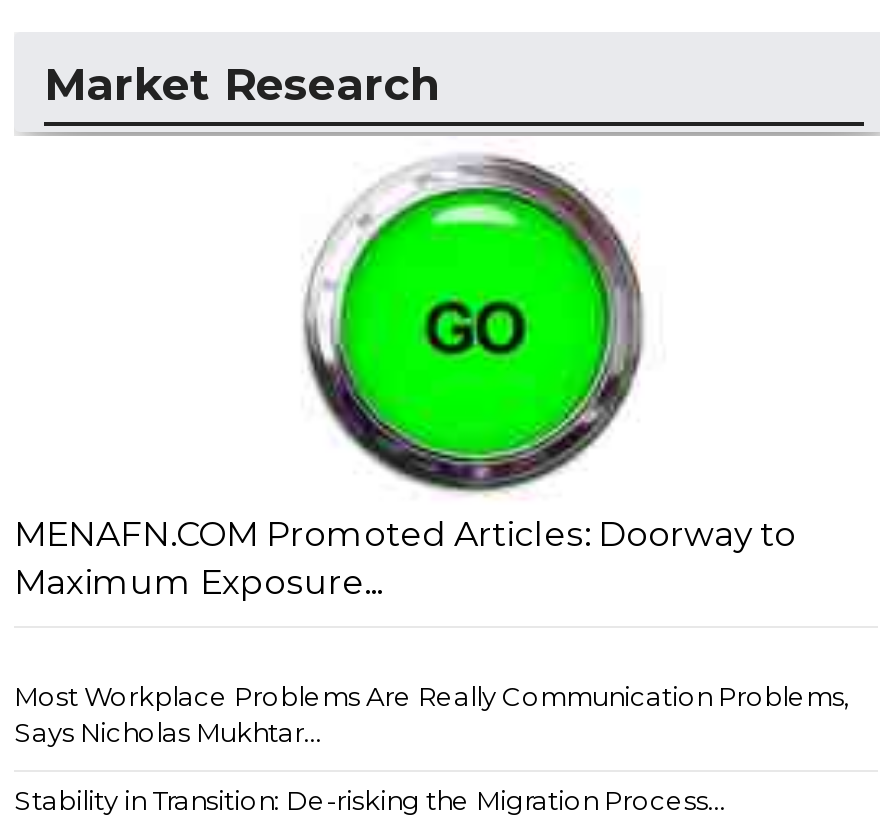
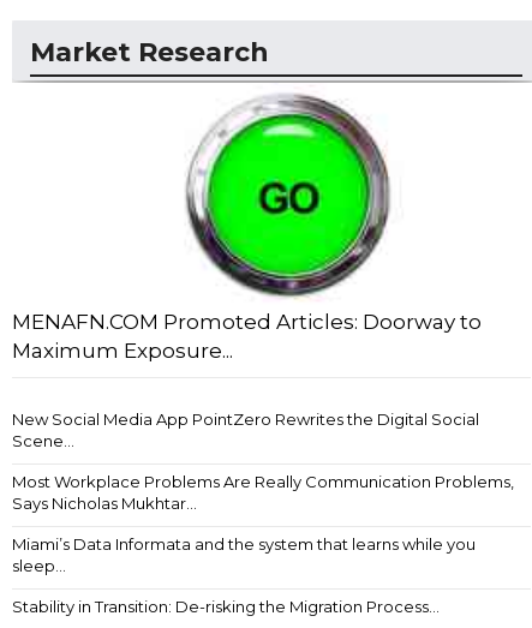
+ New Social Media App PointZero Rewrites the Digital Social
+ Scene...

+ Miami’s Data Informata and the system that learns while you
+ sleep...
